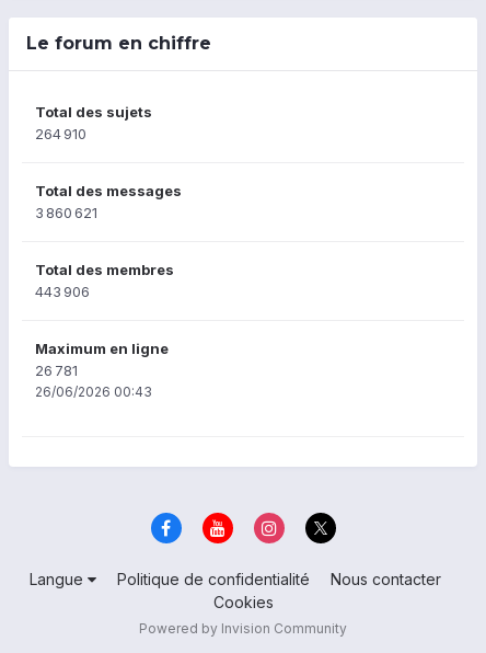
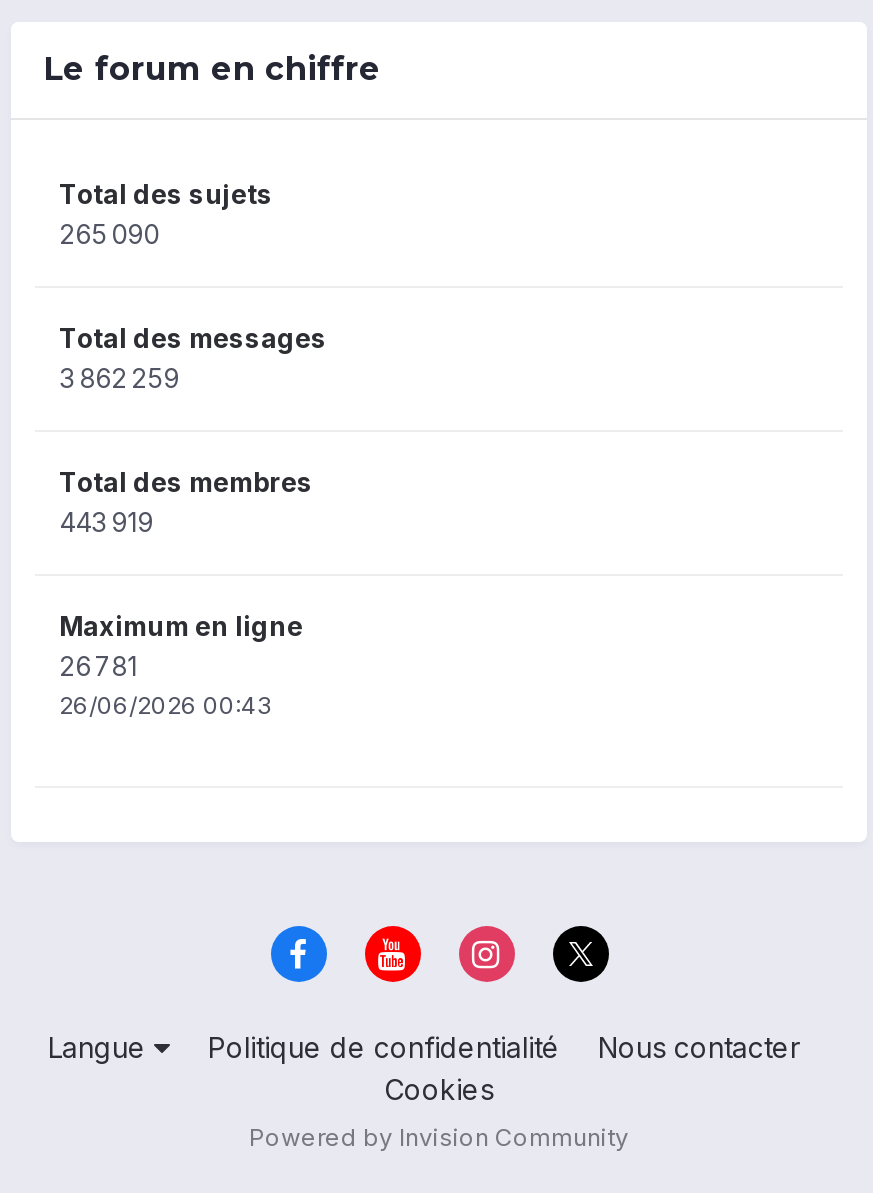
- 264 910
+ 265 090

- 3 860 621
+ 3 862 259

- 443 906
+ 443 919
